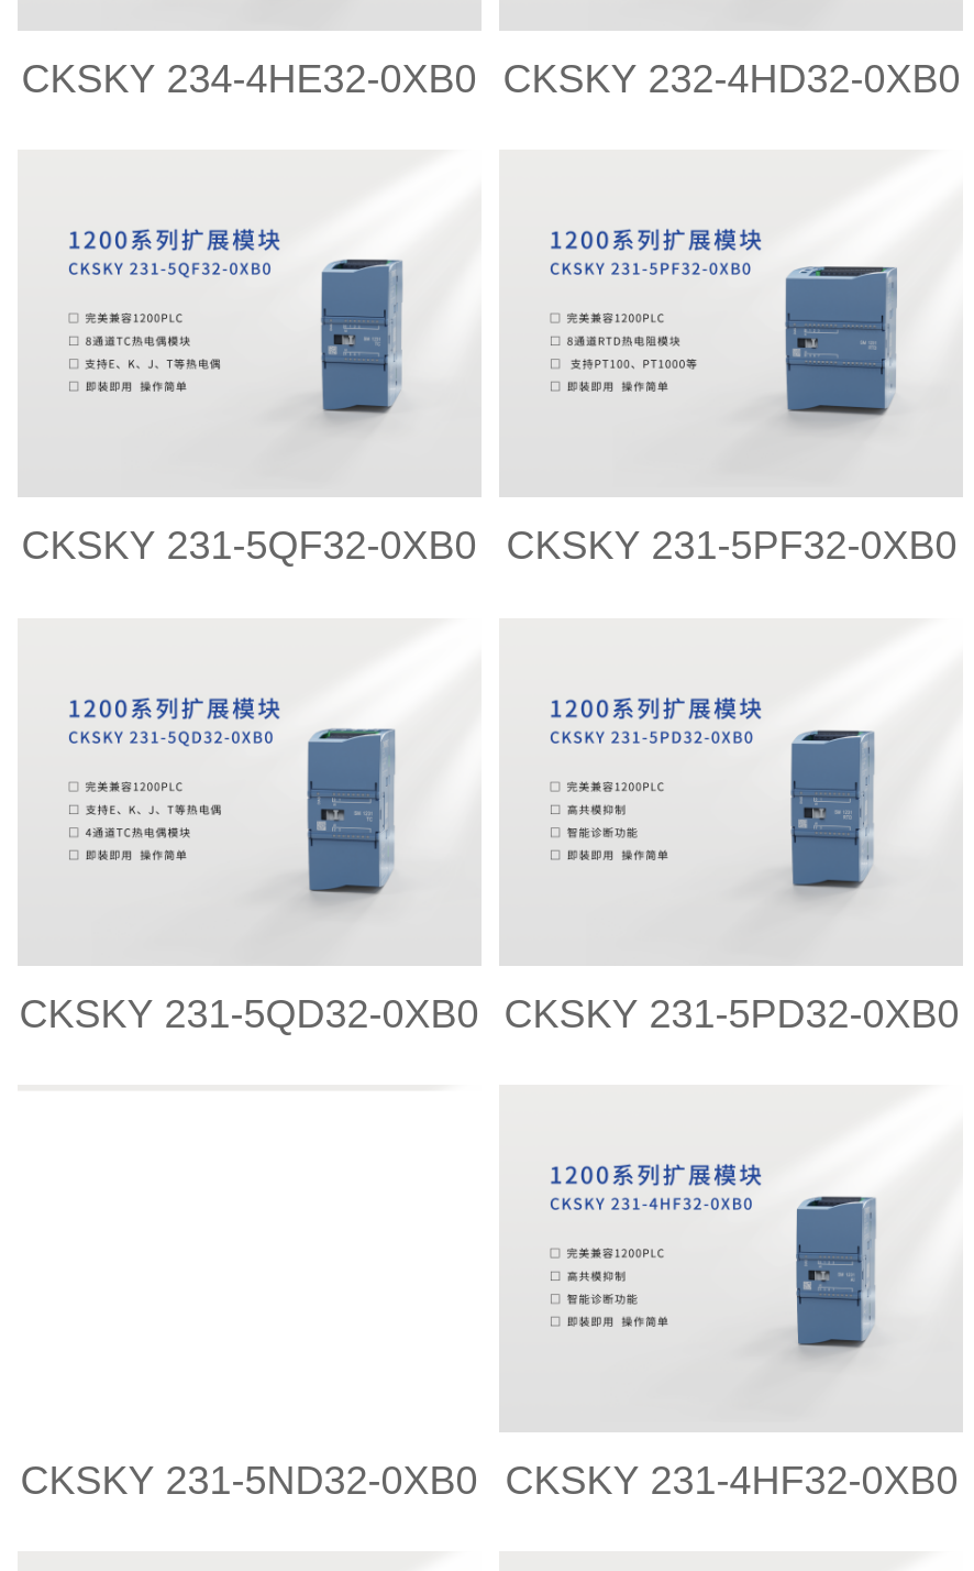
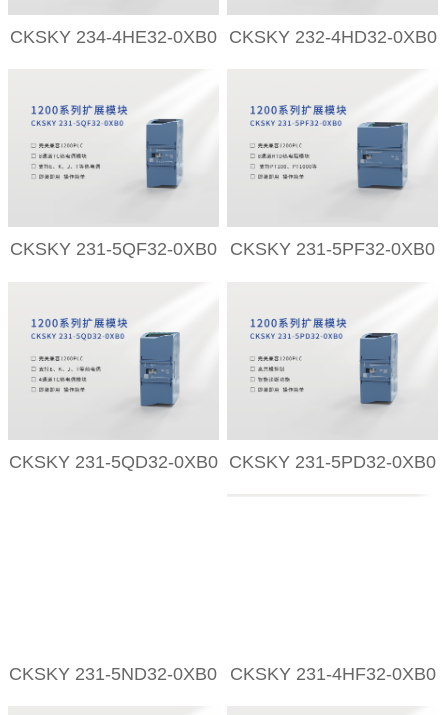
- [image]
